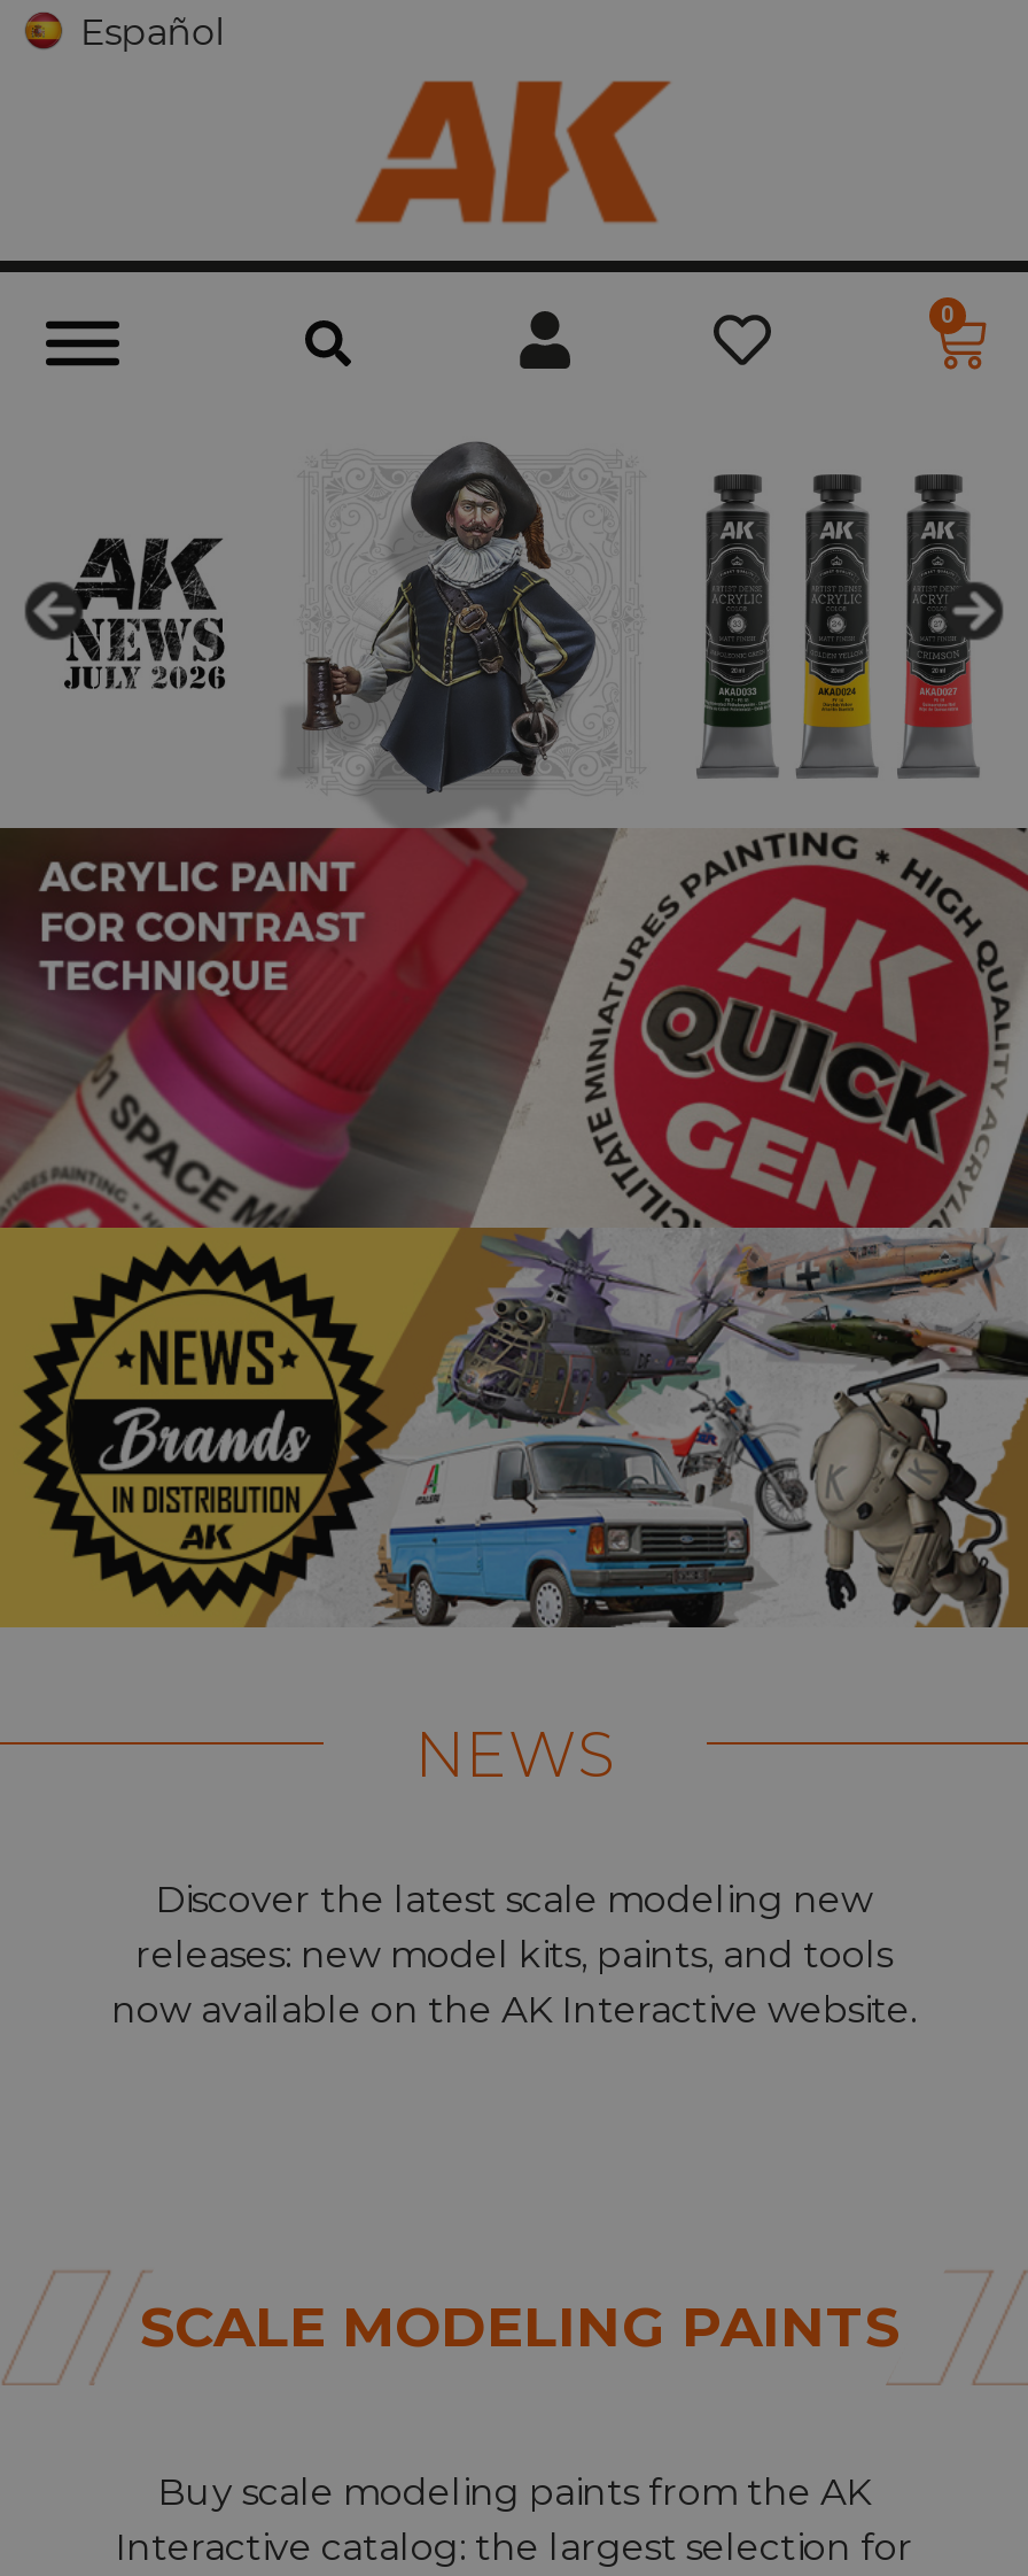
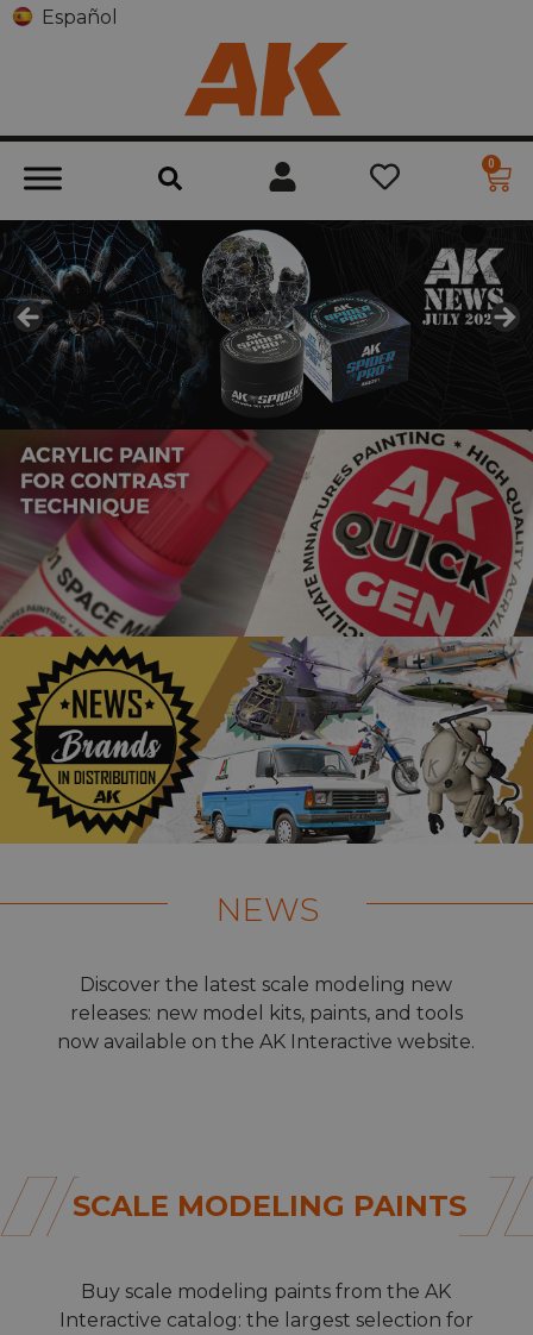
- [image]
+ [image]
